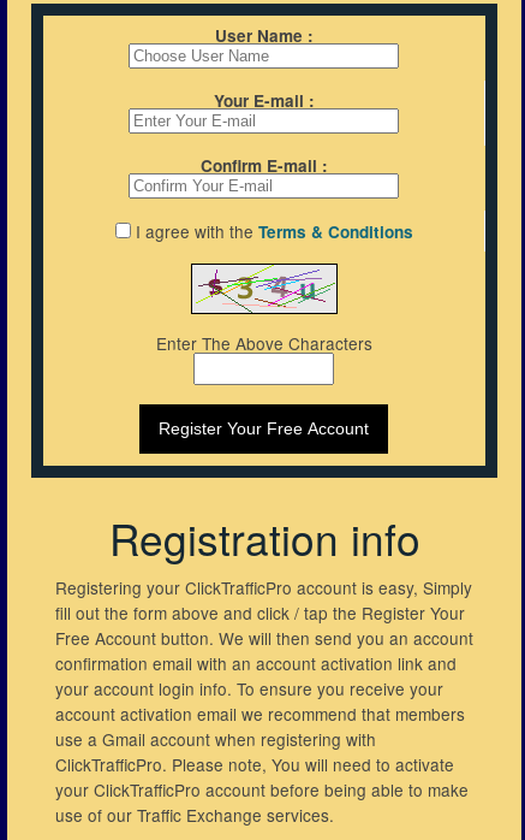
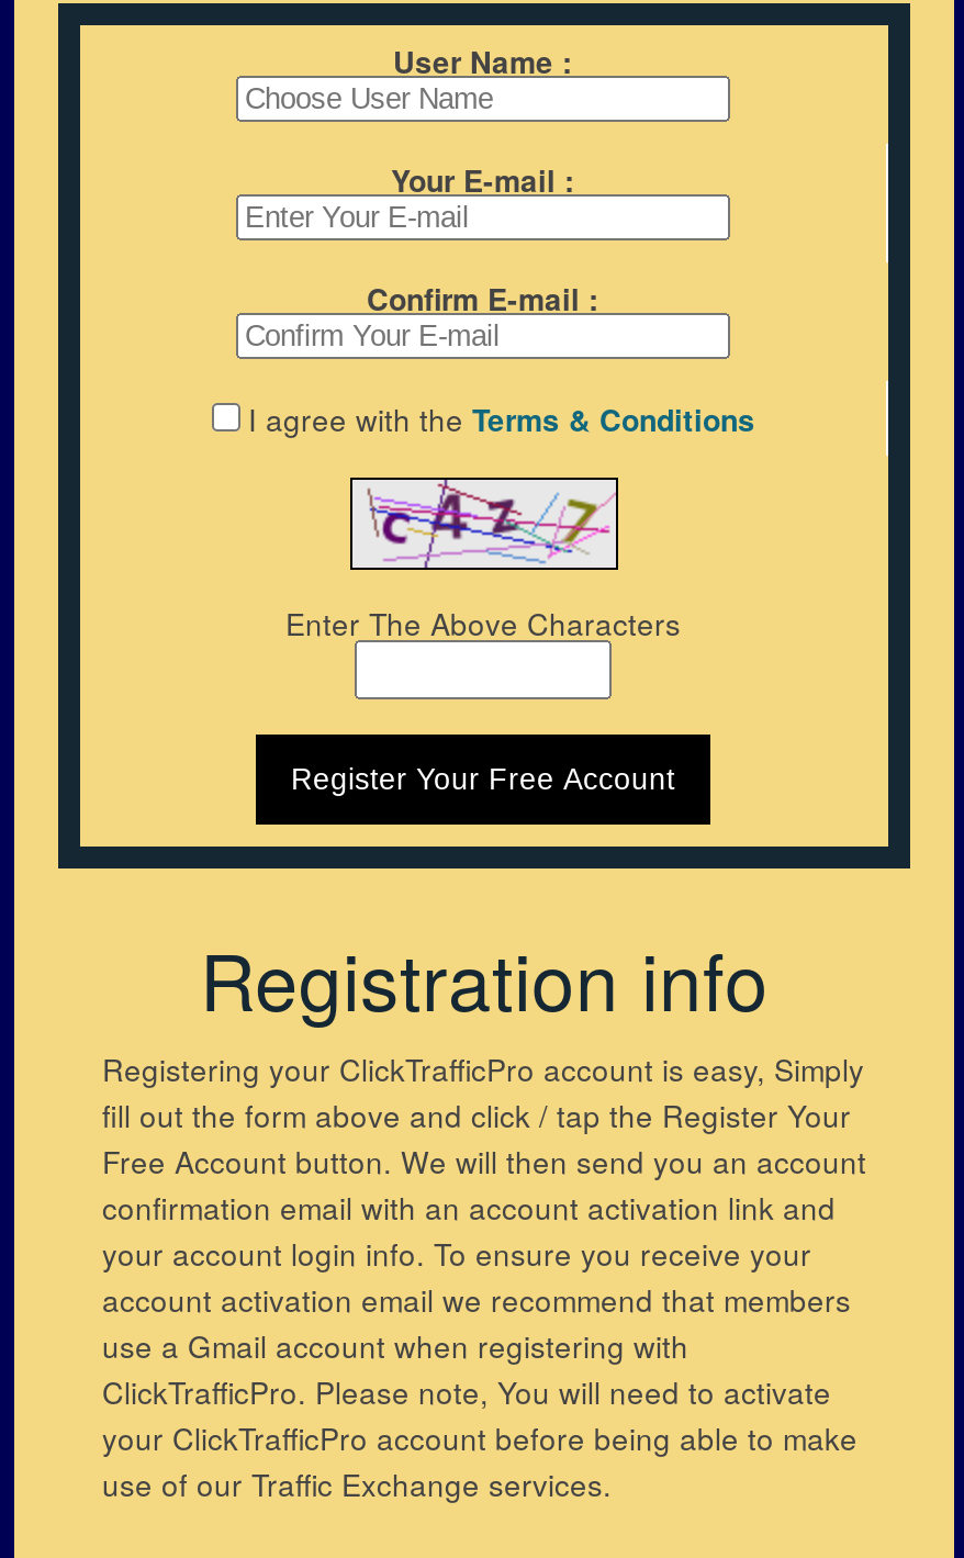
- [image]
+ [image]
